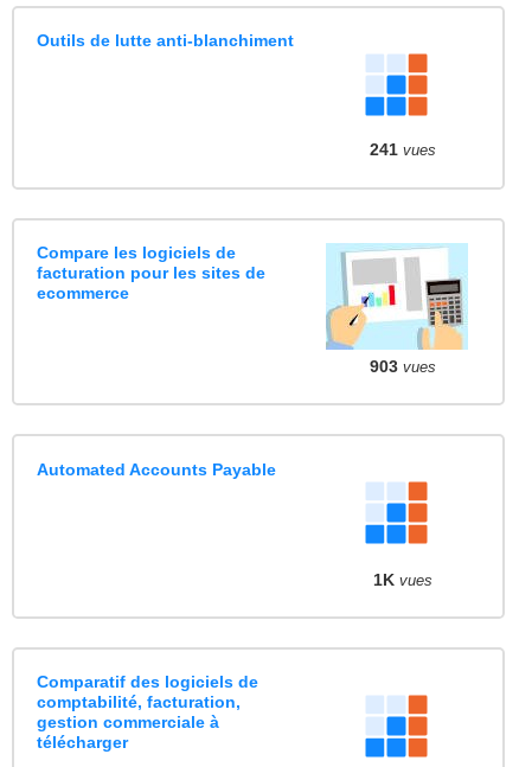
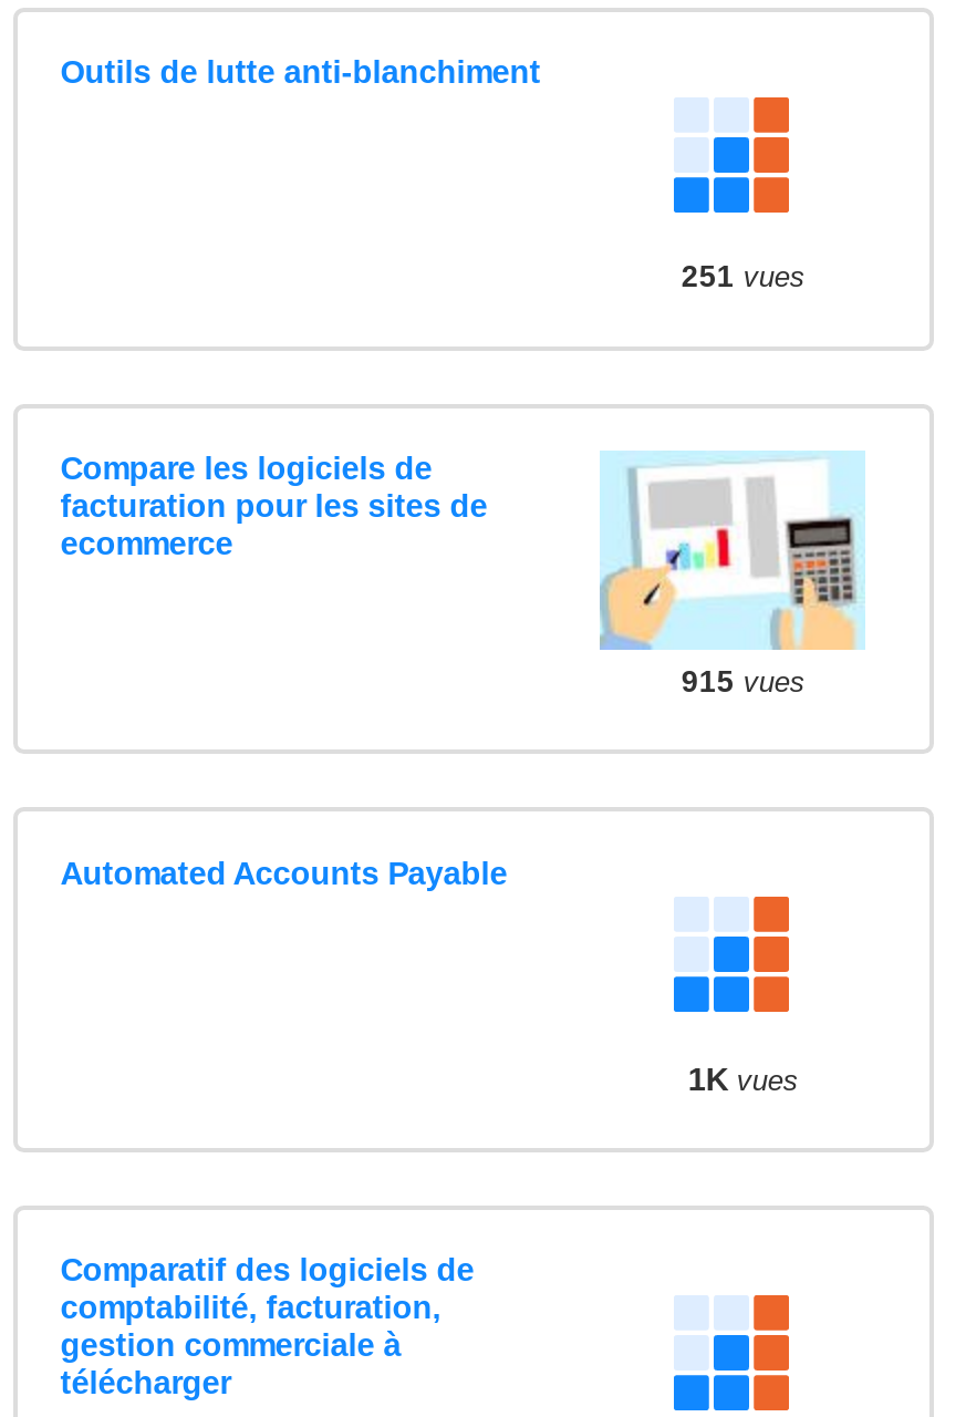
- 241 vues
+ 251 vues

- 903 vues
+ 915 vues
